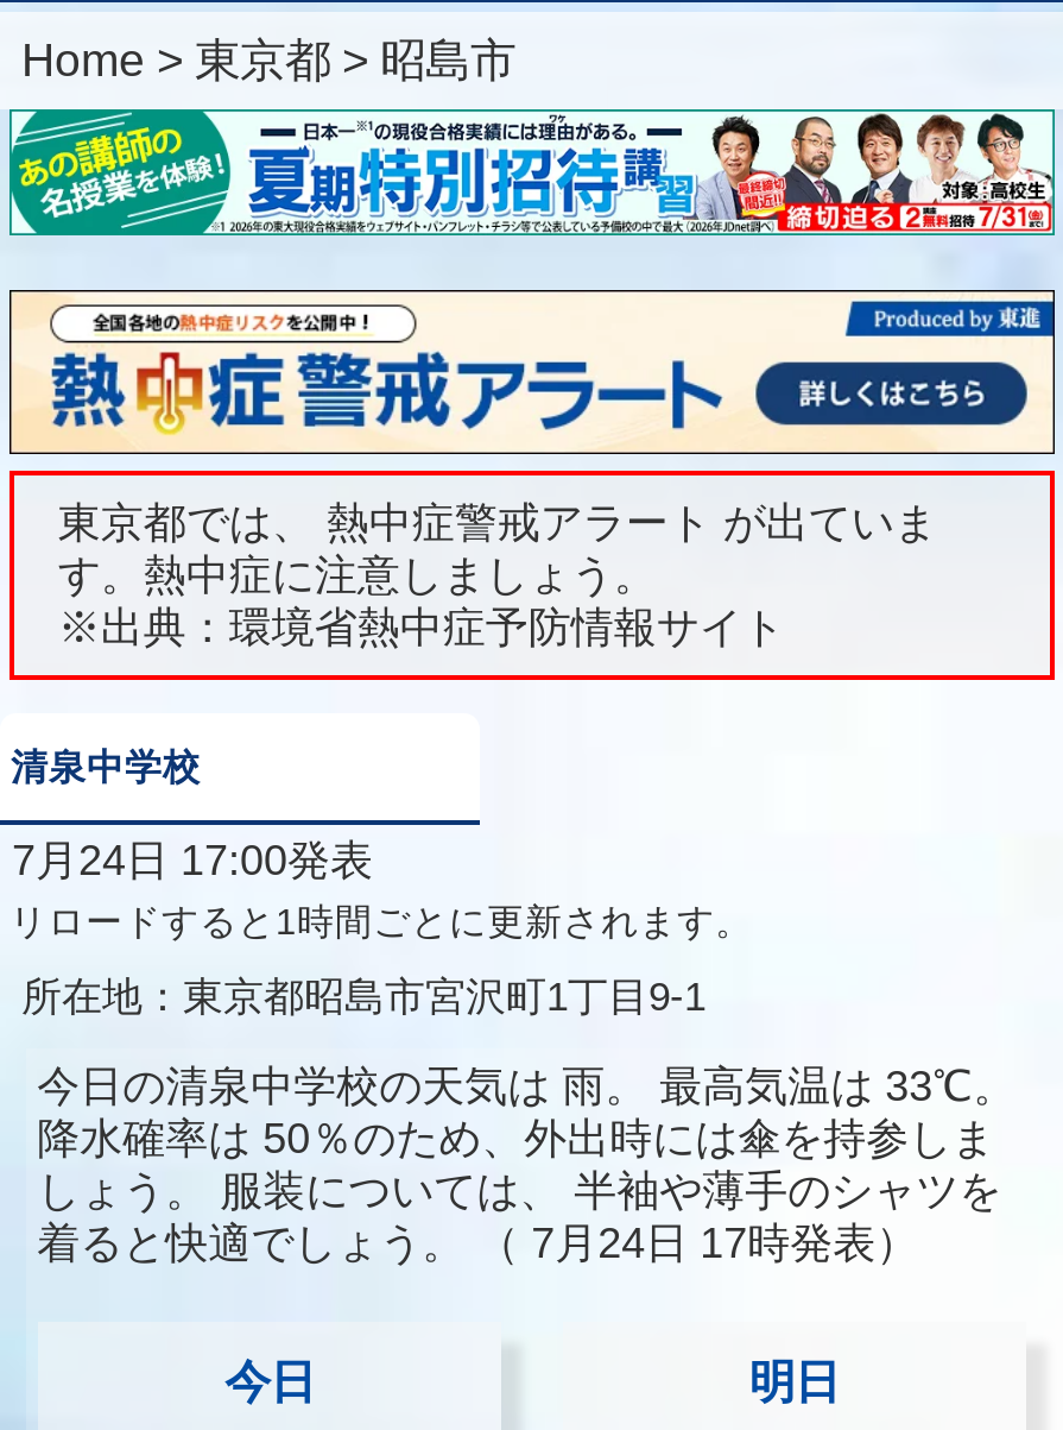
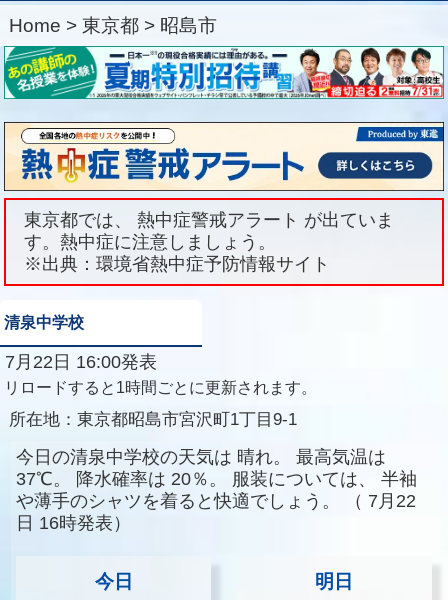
- 7月24日 17:00発表
+ 7月22日 16:00発表

- 今日の清泉中学校の天気は 雨。 最高気温は 33℃。
- 降水確率は 50％のため、外出時には傘を持参しま
- しょう。 服装については、 半袖や薄手のシャツを
- 着ると快適でしょう。（ 7月24日 17時発表）
+ 今日の清泉中学校の天気は 晴れ。 最高気温は
+ 37℃。 降水確率は 20％。 服装については、 半袖
+ や薄手のシャツを着ると快適でしょう。（ 7月22
+ 日 16時発表）
